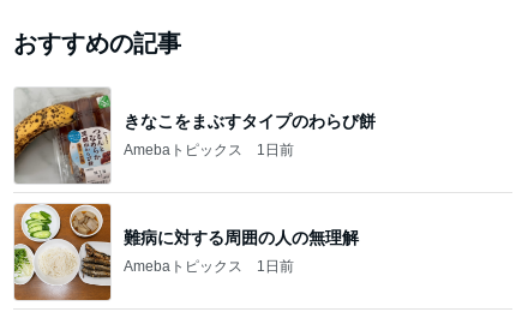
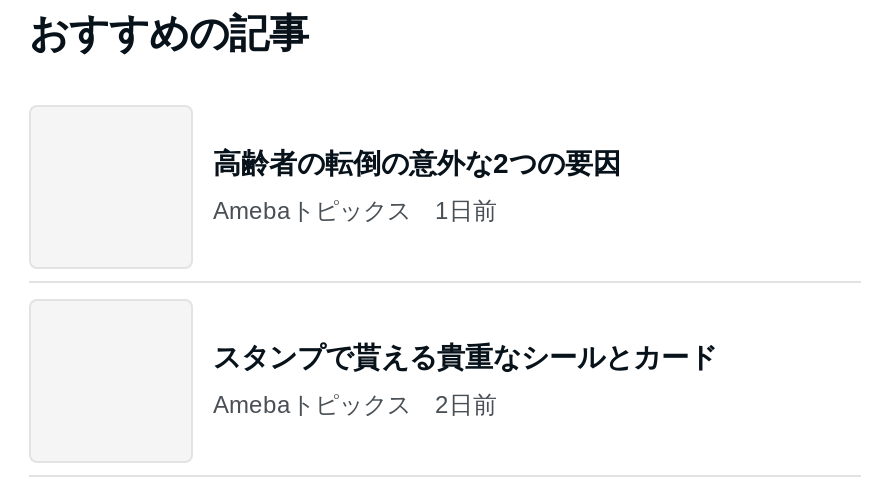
- [image]

- きなこをまぶすタイプのわらび餅
+ 高齢者の転倒の意外な2つの要因

- [image]

- 難病に対する周囲の人の無理解
+ スタンプで貰える貴重なシールとカード

- Amebaトピックス 1日前
+ Amebaトピックス 2日前
